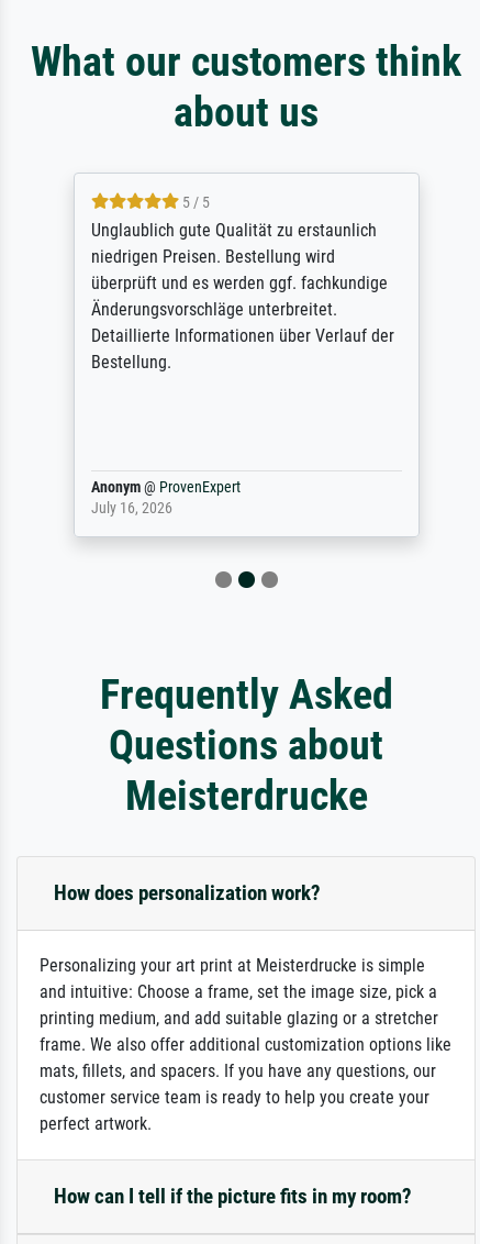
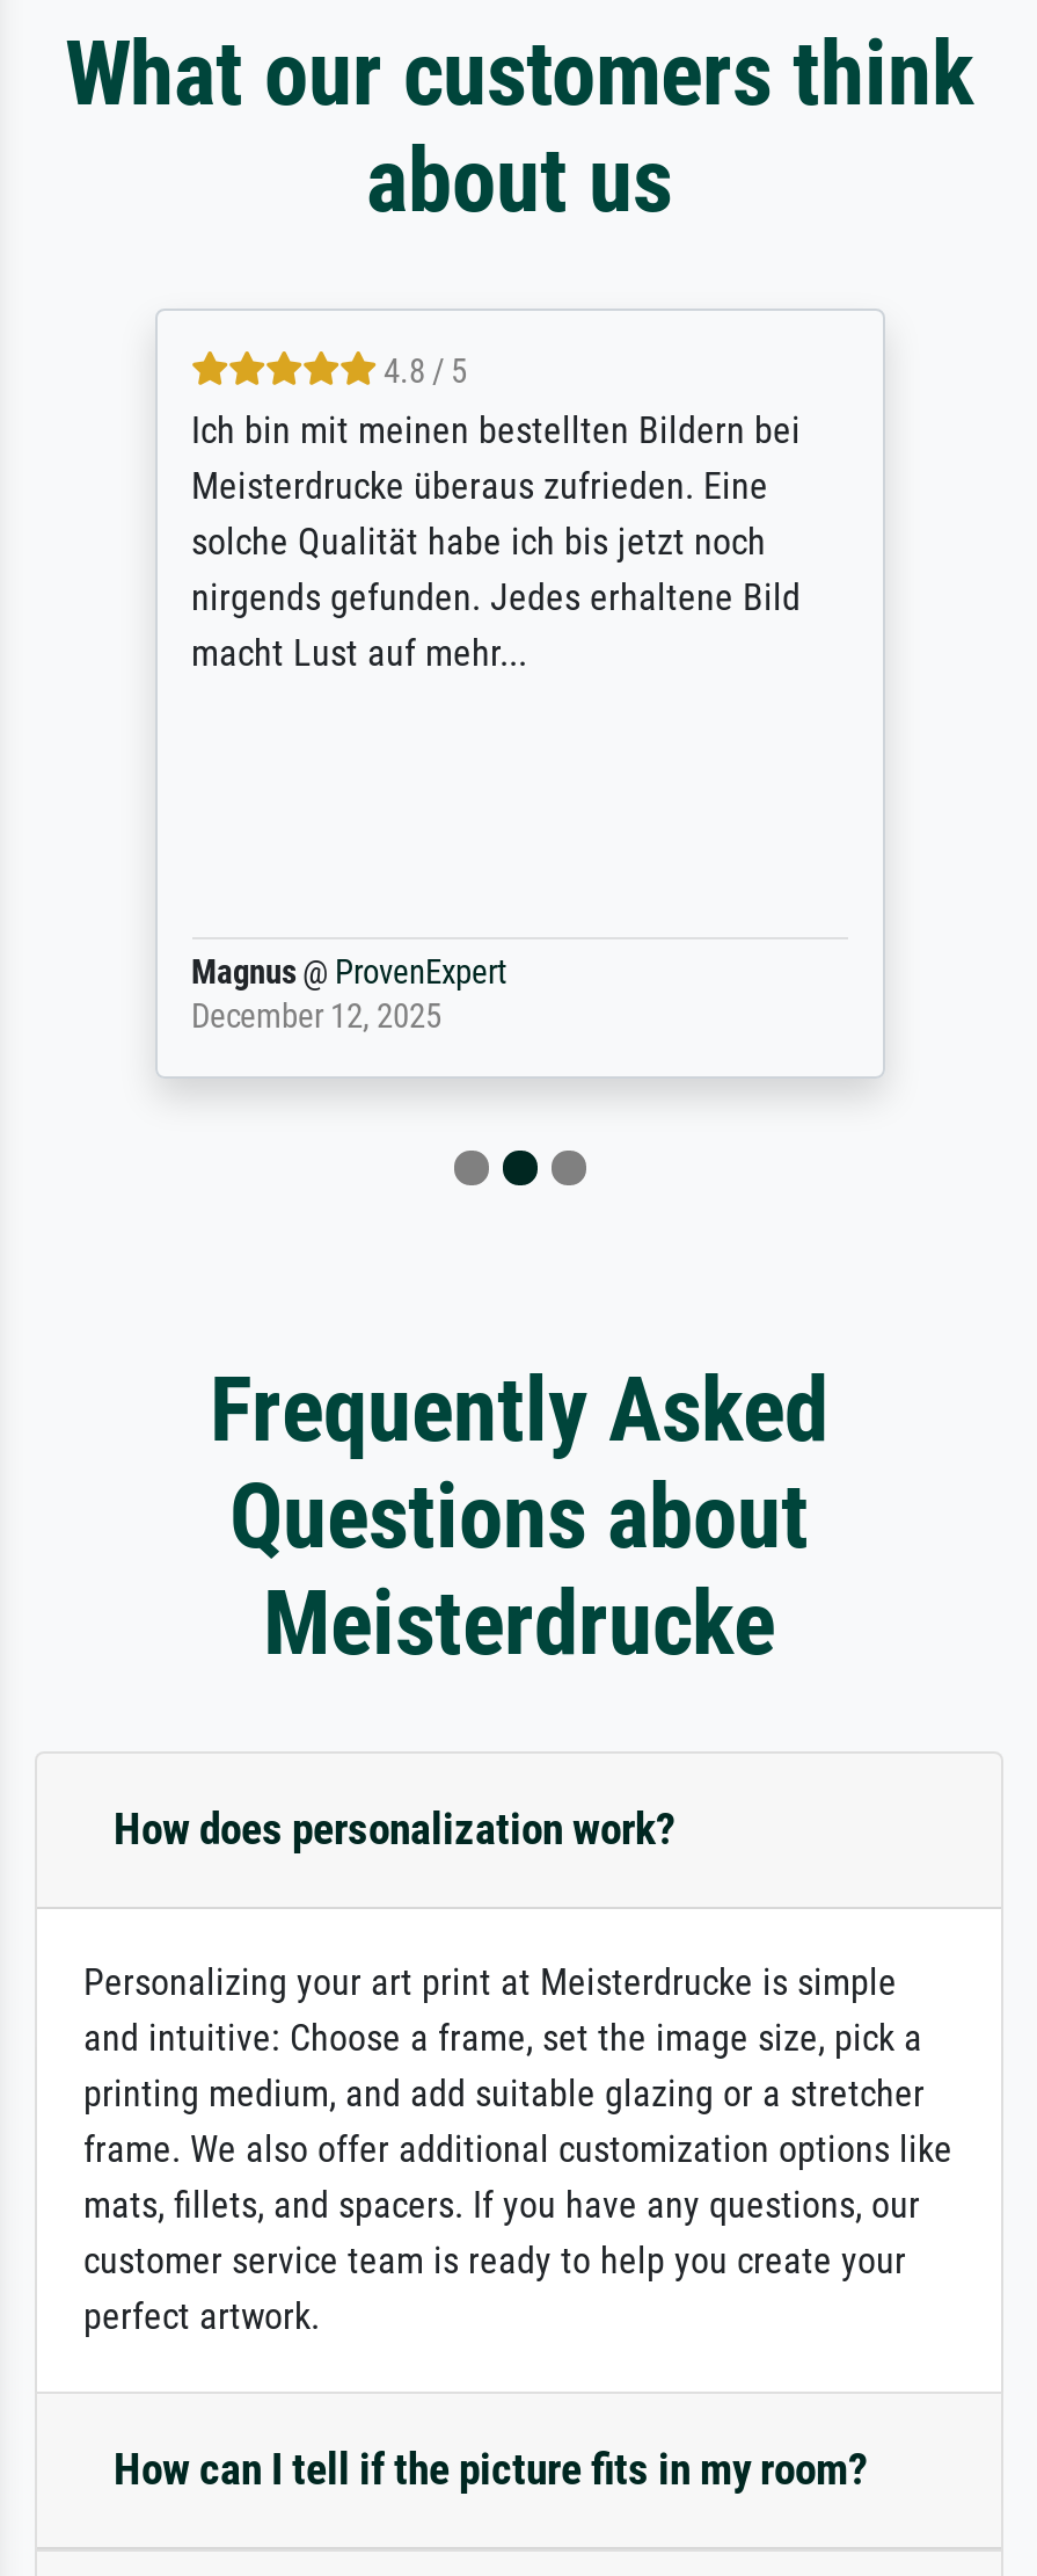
- 5 / 5
- Unglaublich gute Qualität zu erstaunlich
- niedrigen Preisen. Bestellung wird
- überprüft und es werden ggf. fachkundige
- Änderungsvorschläge unterbreitet.
- Detaillierte Informationen über Verlauf der
- Bestellung.
+ 4.8 / 5
+ Ich bin mit meinen bestellten Bildern bei
+ Meisterdrucke überaus zufrieden. Eine
+ solche Qualität habe ich bis jetzt noch
+ nirgends gefunden. Jedes erhaltene Bild
+ macht Lust auf mehr...

- Anonym @ ProvenExpert
- July 16, 2026
+ Magnus @ ProvenExpert
+ December 12, 2025
